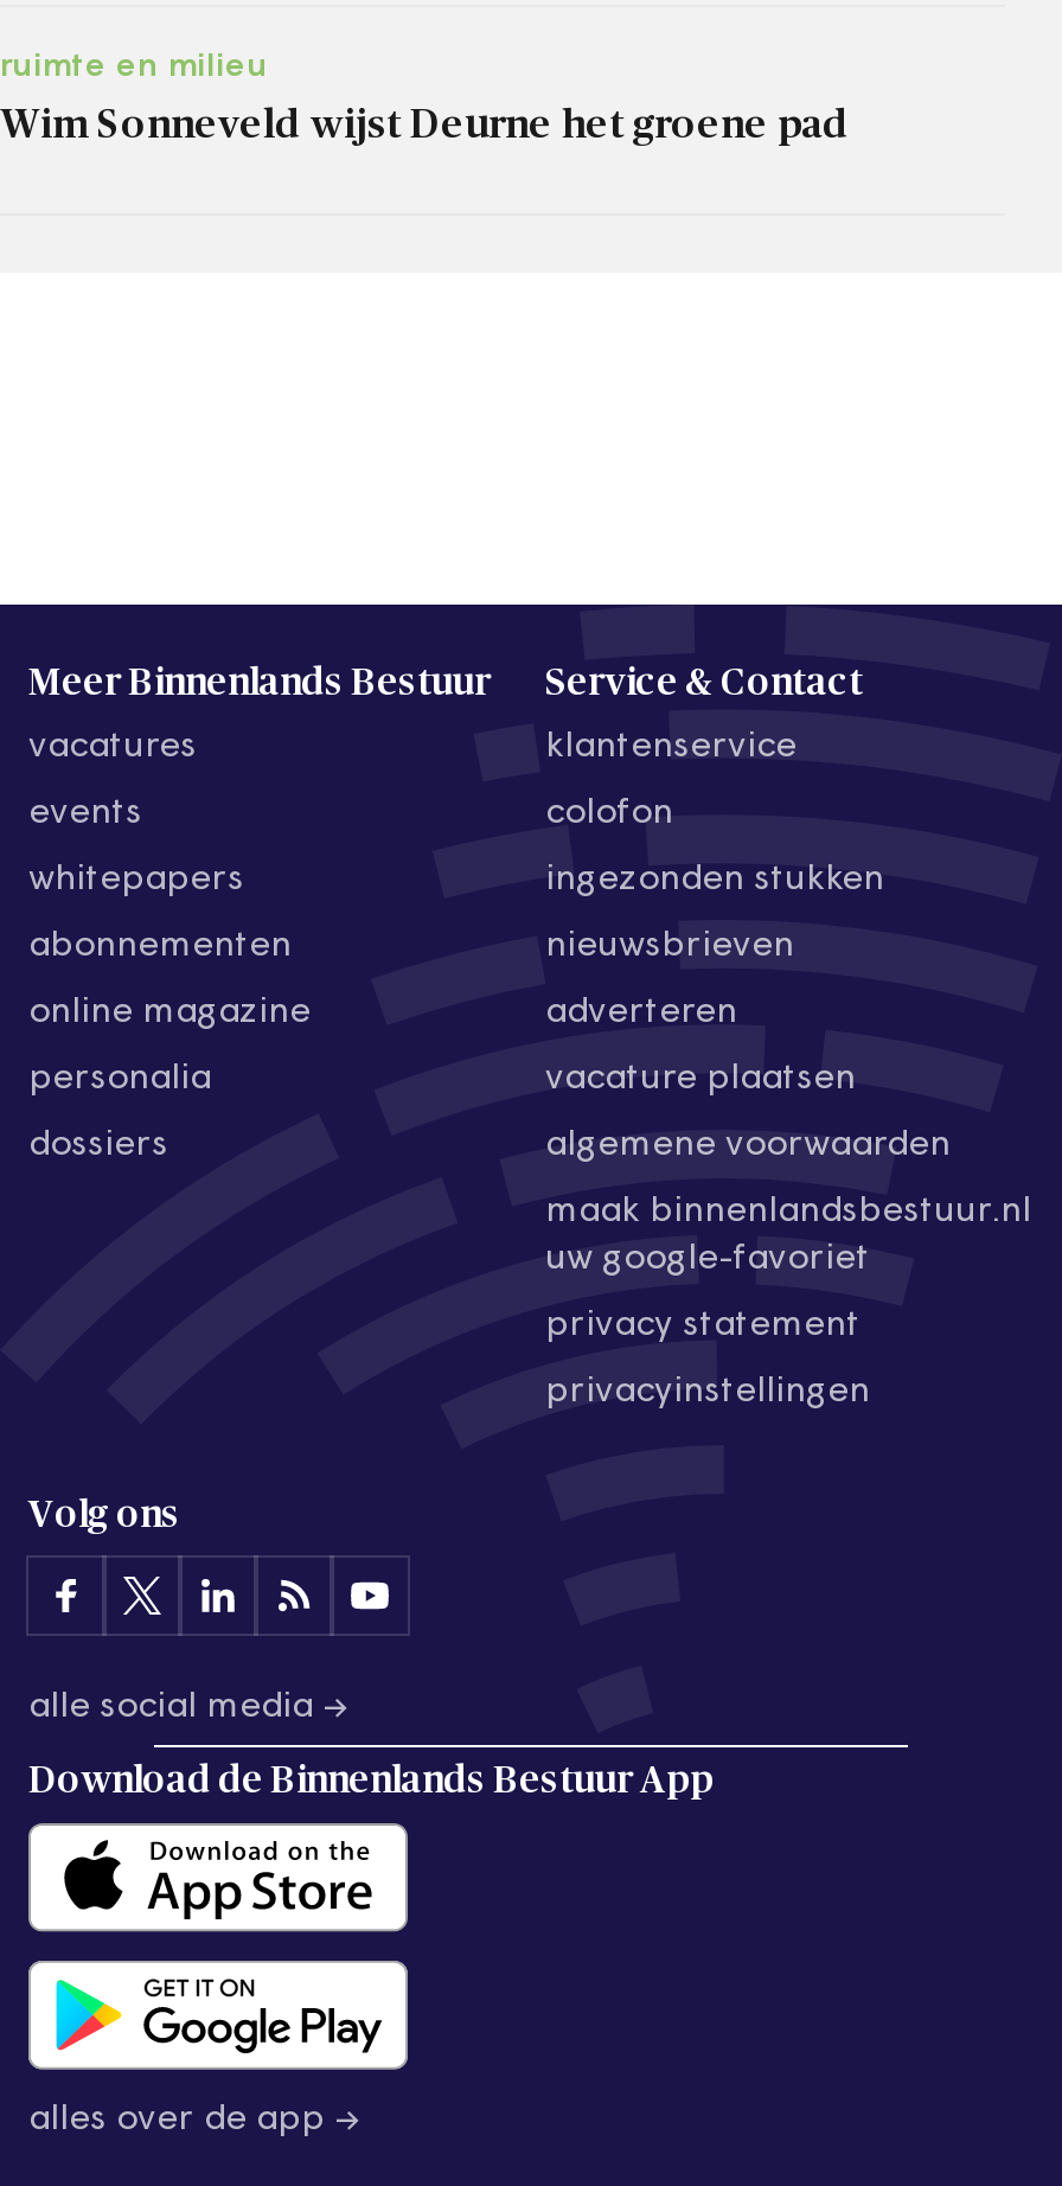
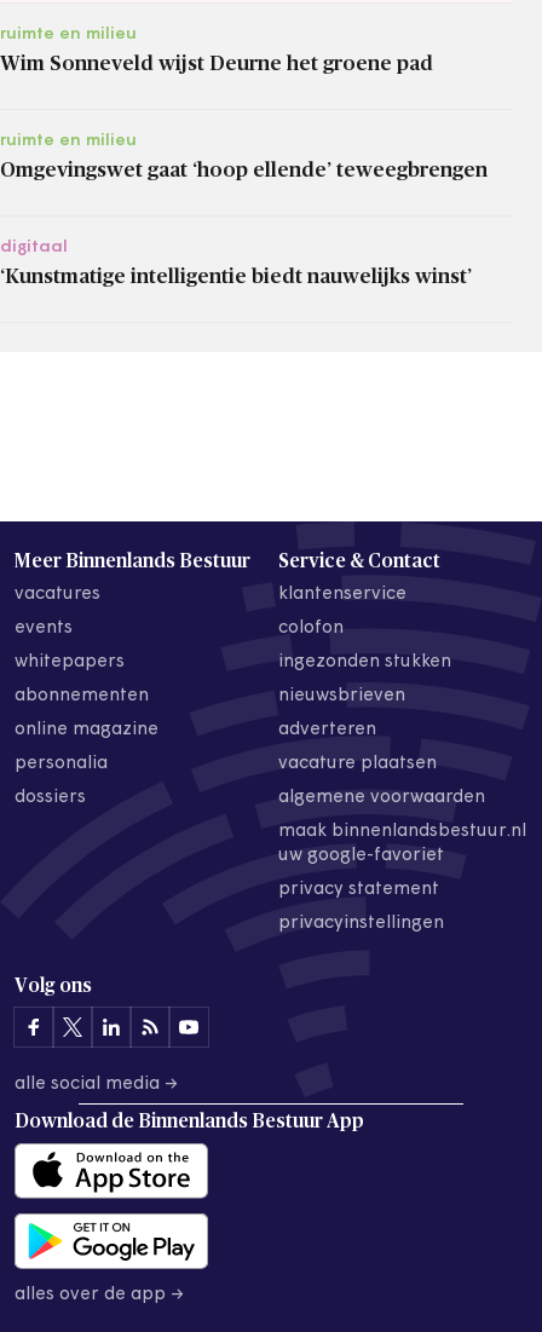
+ ruimte en milieu
+ Omgevingswet gaat ‘hoop ellende’ teweegbrengen

+ digitaal
+ ‘Kunstmatige intelligentie biedt nauwelijks winst’
